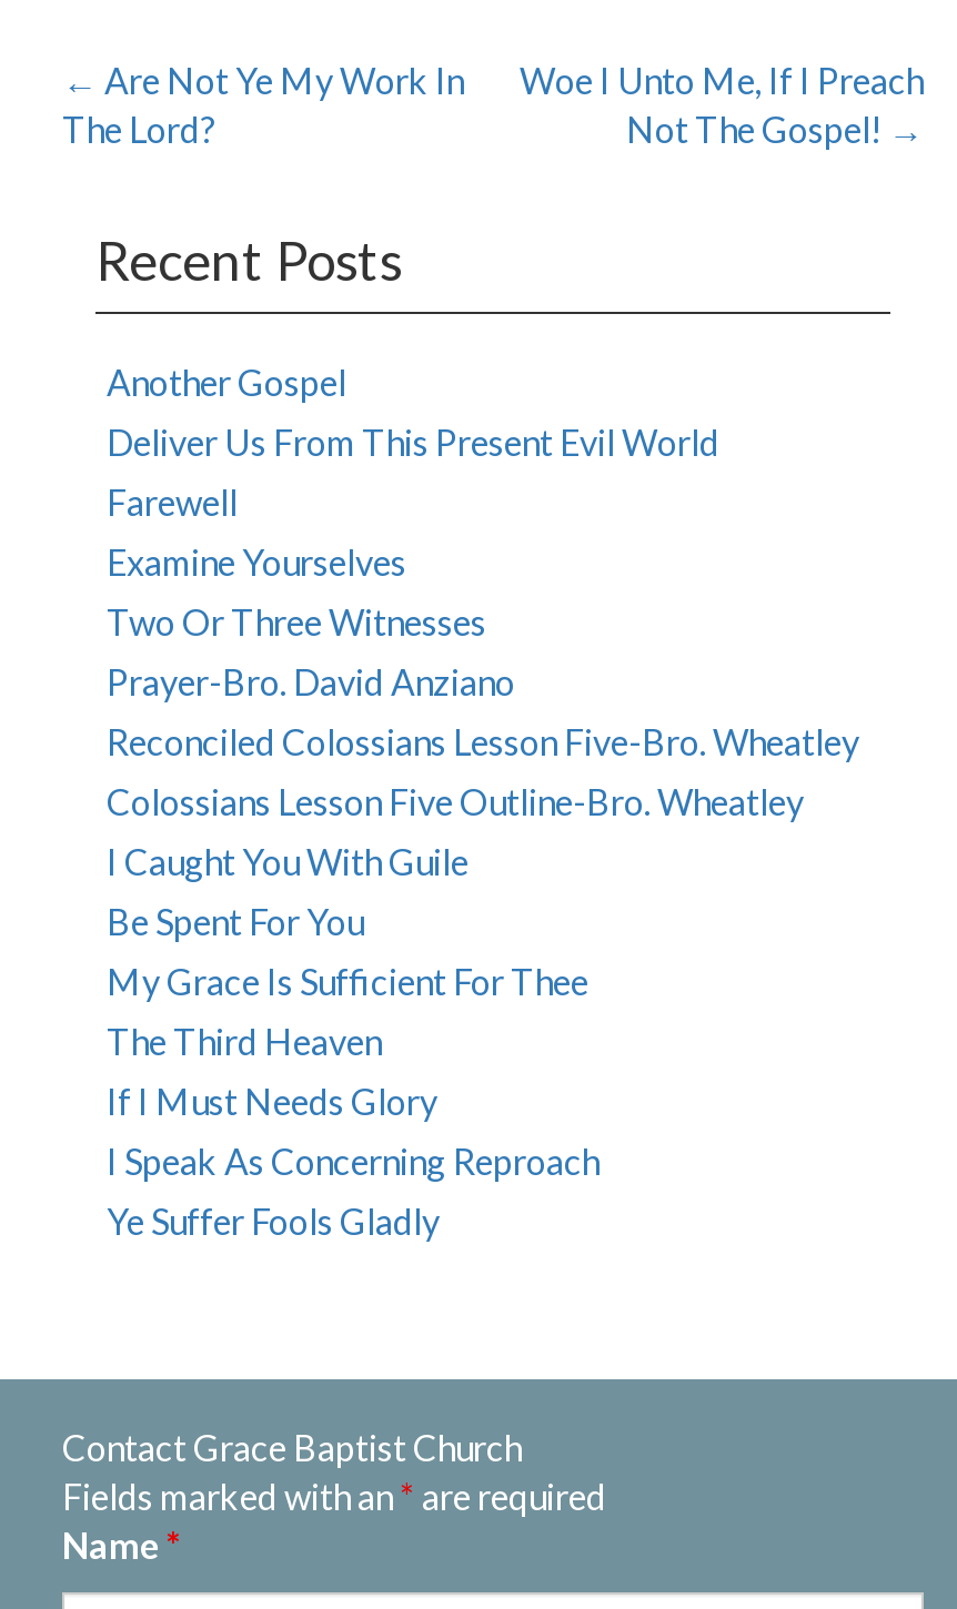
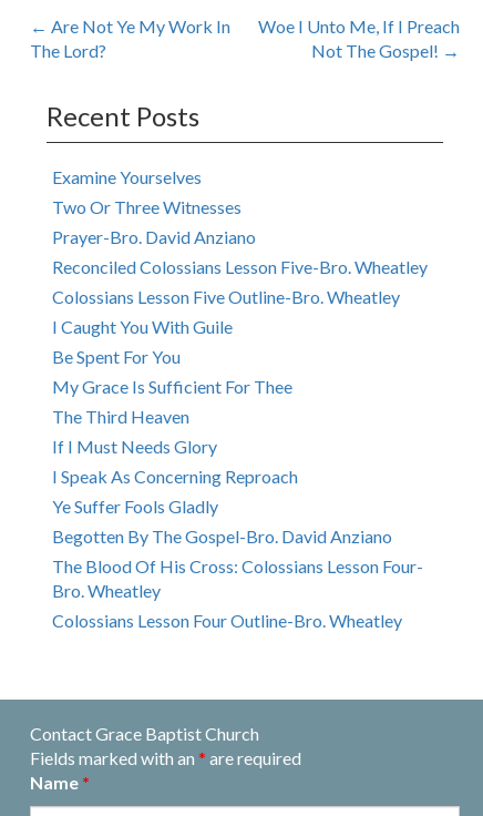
- Another Gospel
- Deliver Us From This Present Evil World
- Farewell

moved up: Examine Yourselves | Two Or Three Witnesses | Prayer-Bro. David Anziano | ... | I Speak As Concerning Reproach | Ye Suffer Fools Gladly

+ Begotten By The Gospel-Bro. David Anziano
+ The Blood Of His Cross: Colossians Lesson Four-
+ Bro. Wheatley
+ Colossians Lesson Four Outline-Bro. Wheatley
